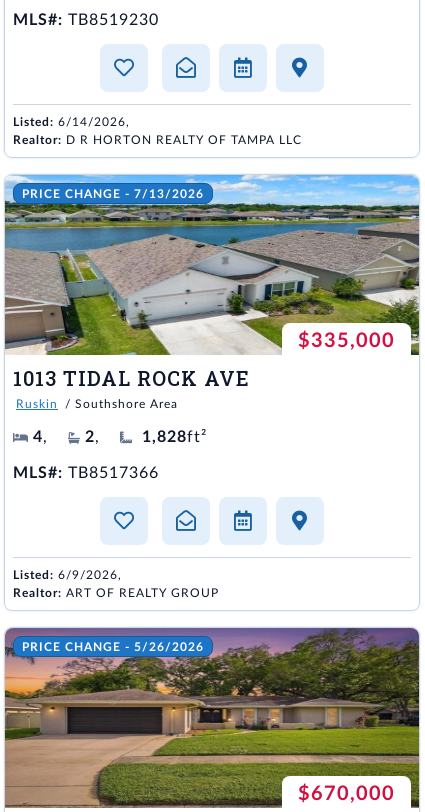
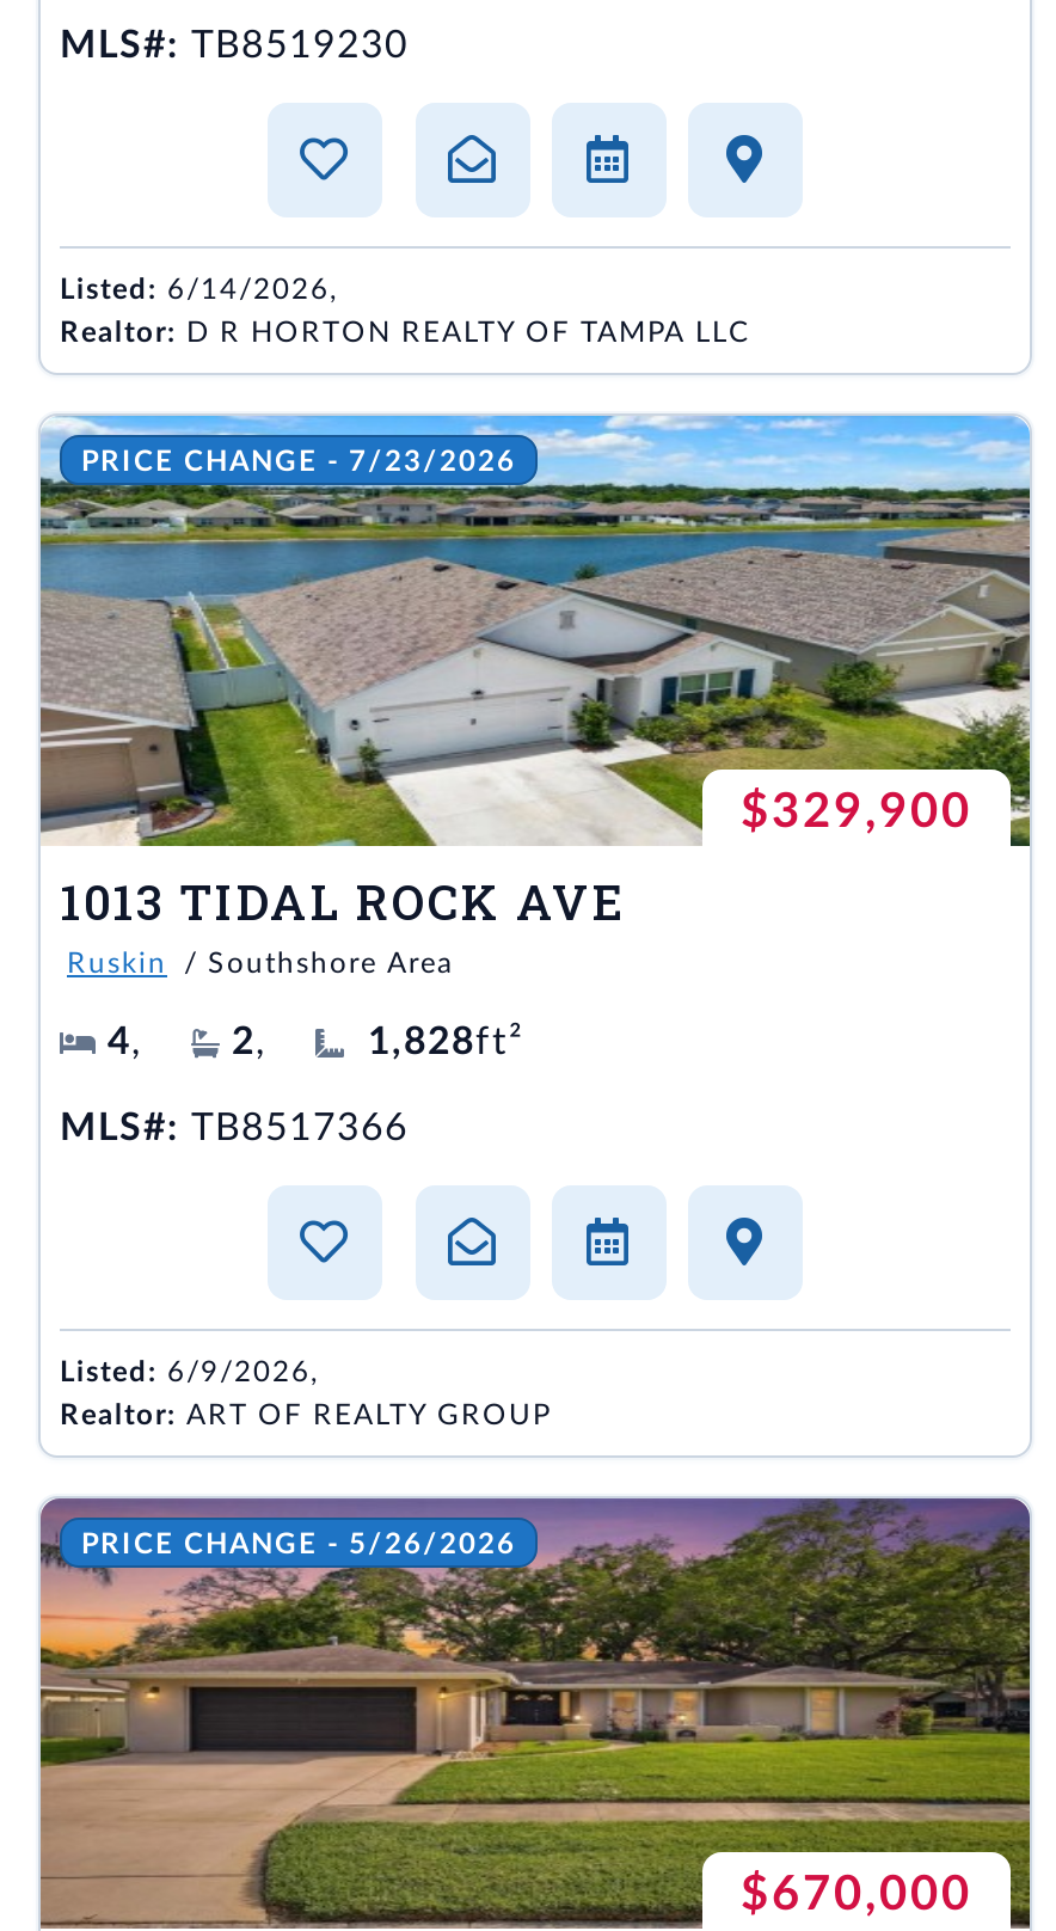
- PRICE CHANGE - 7/13/2026
+ PRICE CHANGE - 7/23/2026

- $335,000
+ $329,900
